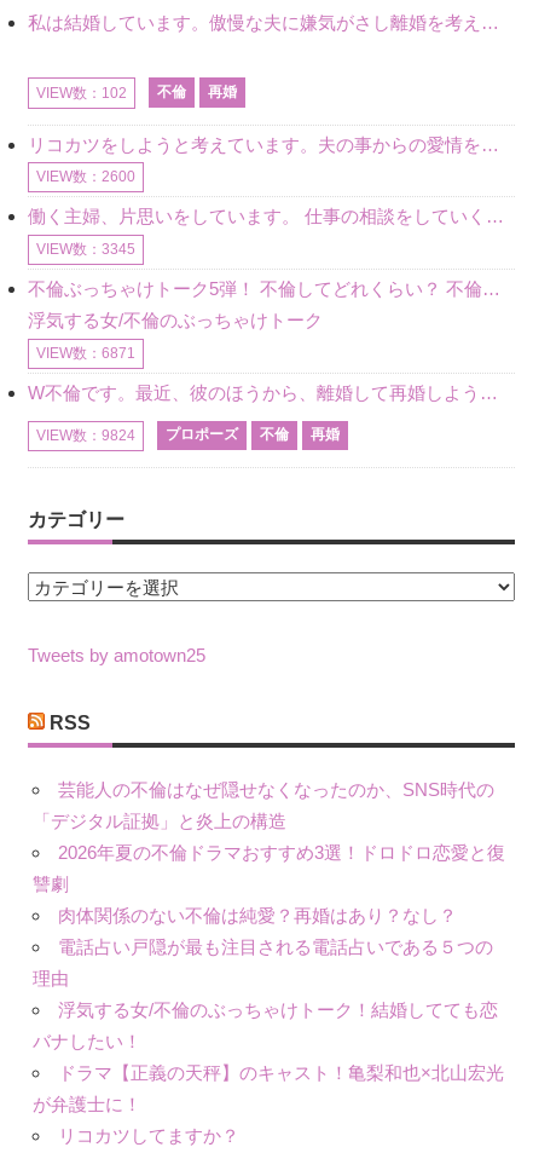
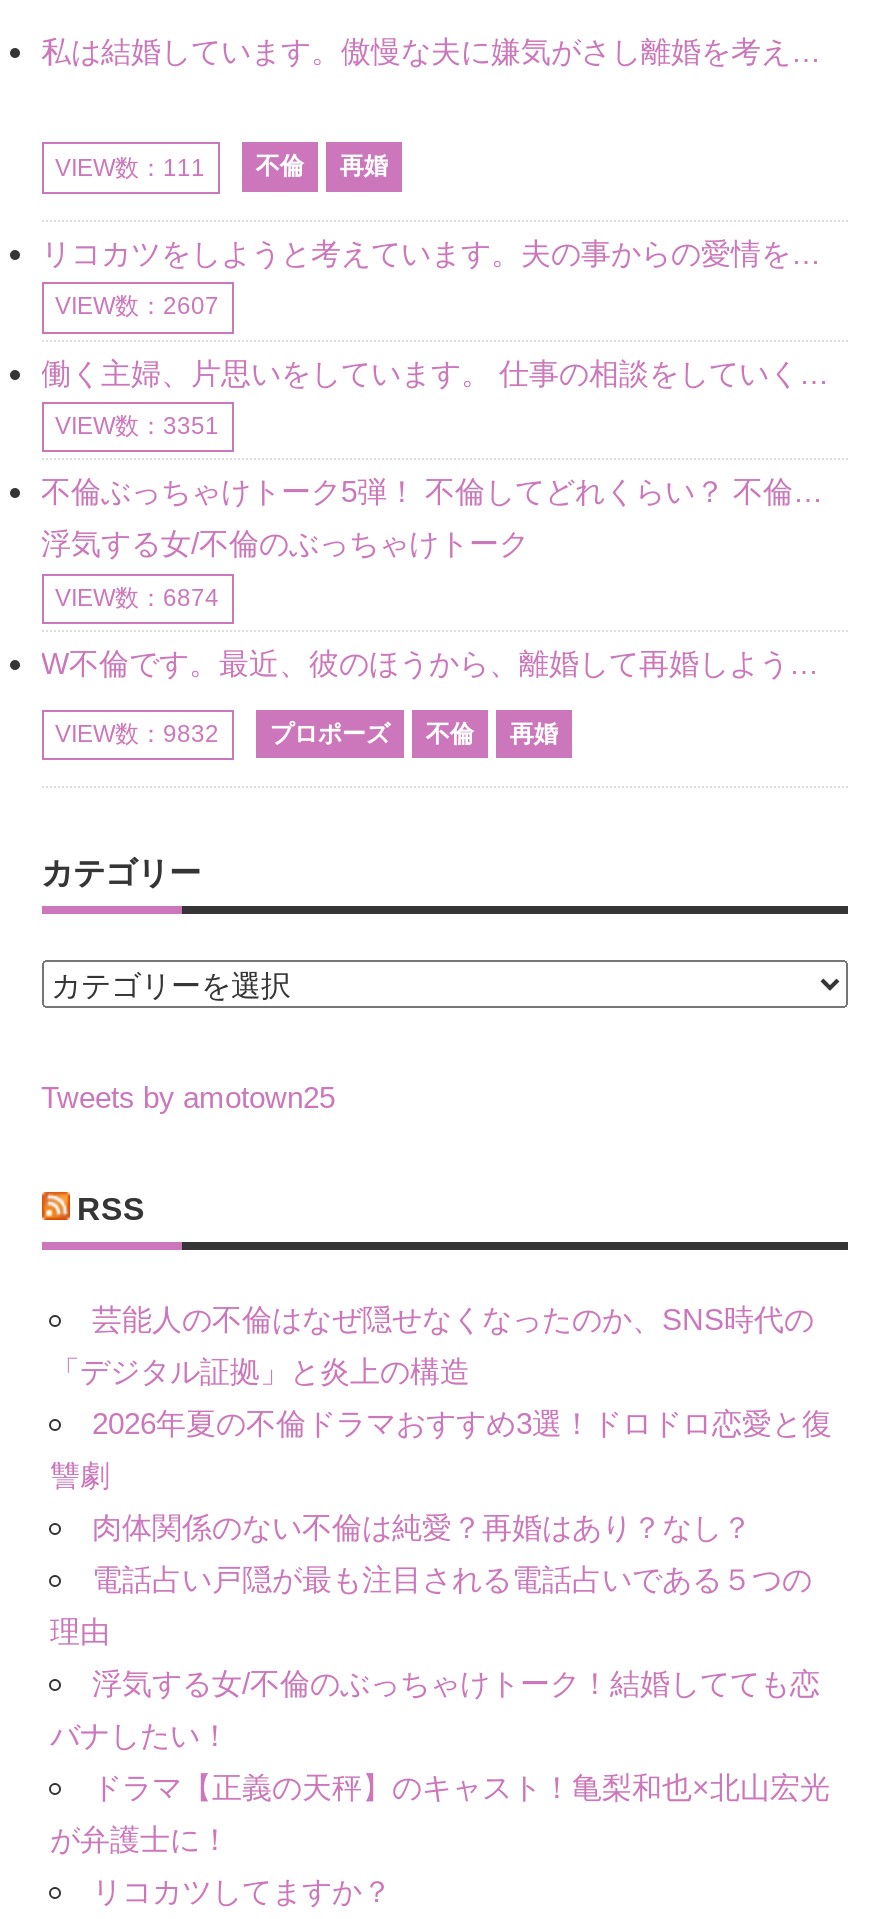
- VIEW数：102 不倫 再婚
+ VIEW数：111 不倫 再婚

- VIEW数：2600
+ VIEW数：2607

- VIEW数：3345
+ VIEW数：3351

- VIEW数：6871
+ VIEW数：6874

- VIEW数：9824 プロポーズ 不倫 再婚
+ VIEW数：9832 プロポーズ 不倫 再婚
